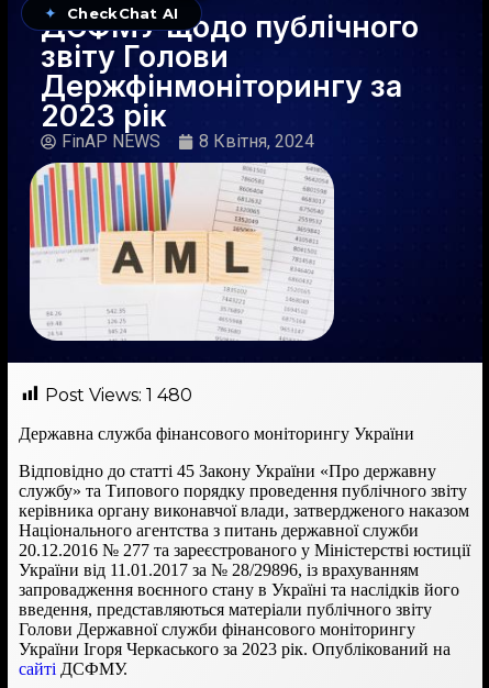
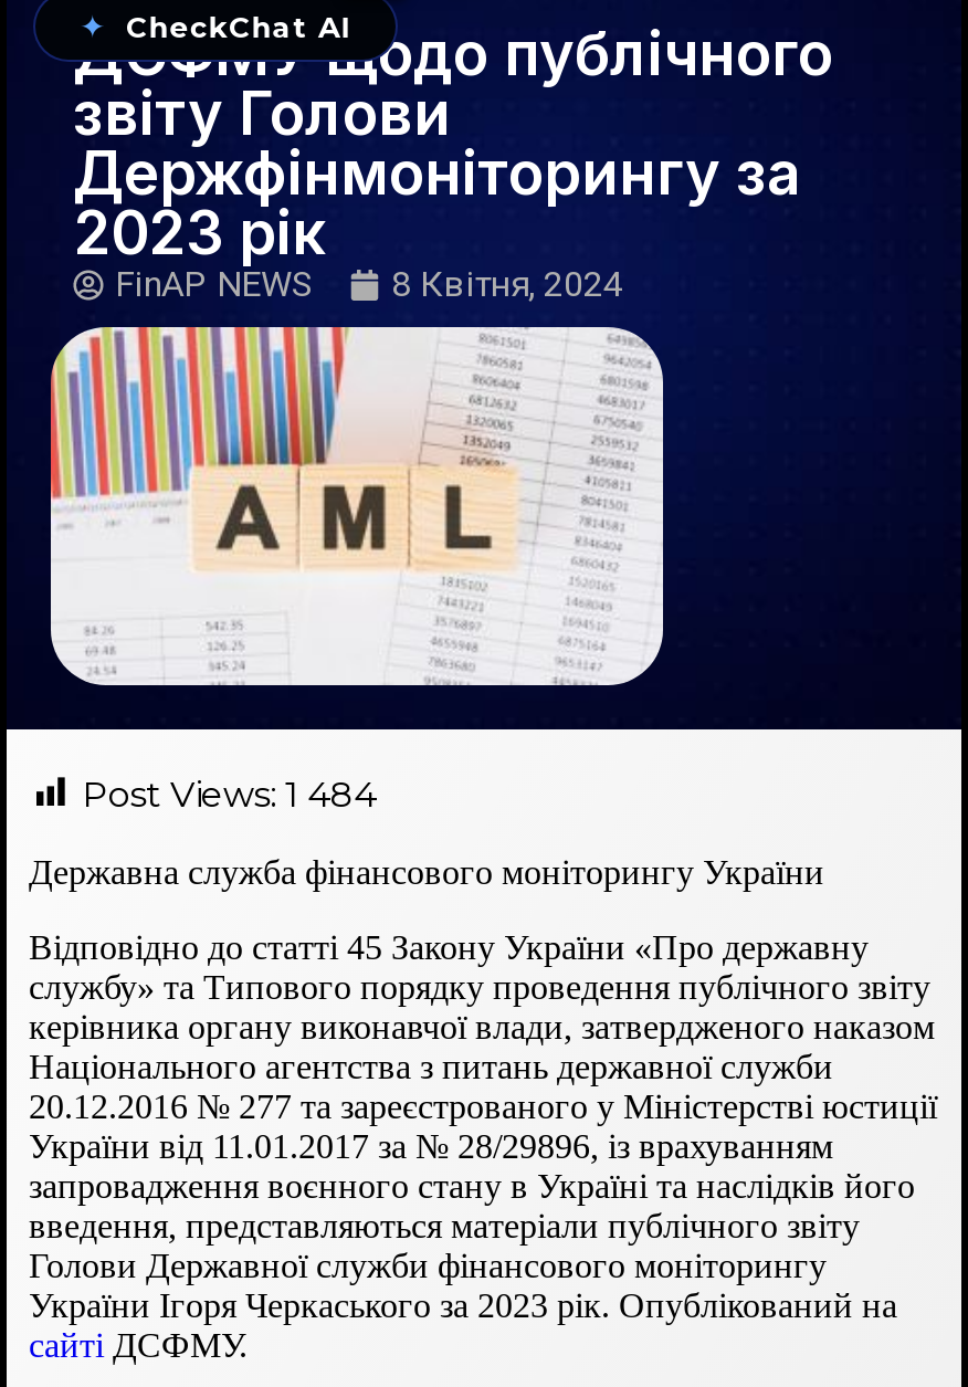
- Post Views: 1 480
+ Post Views: 1 484
